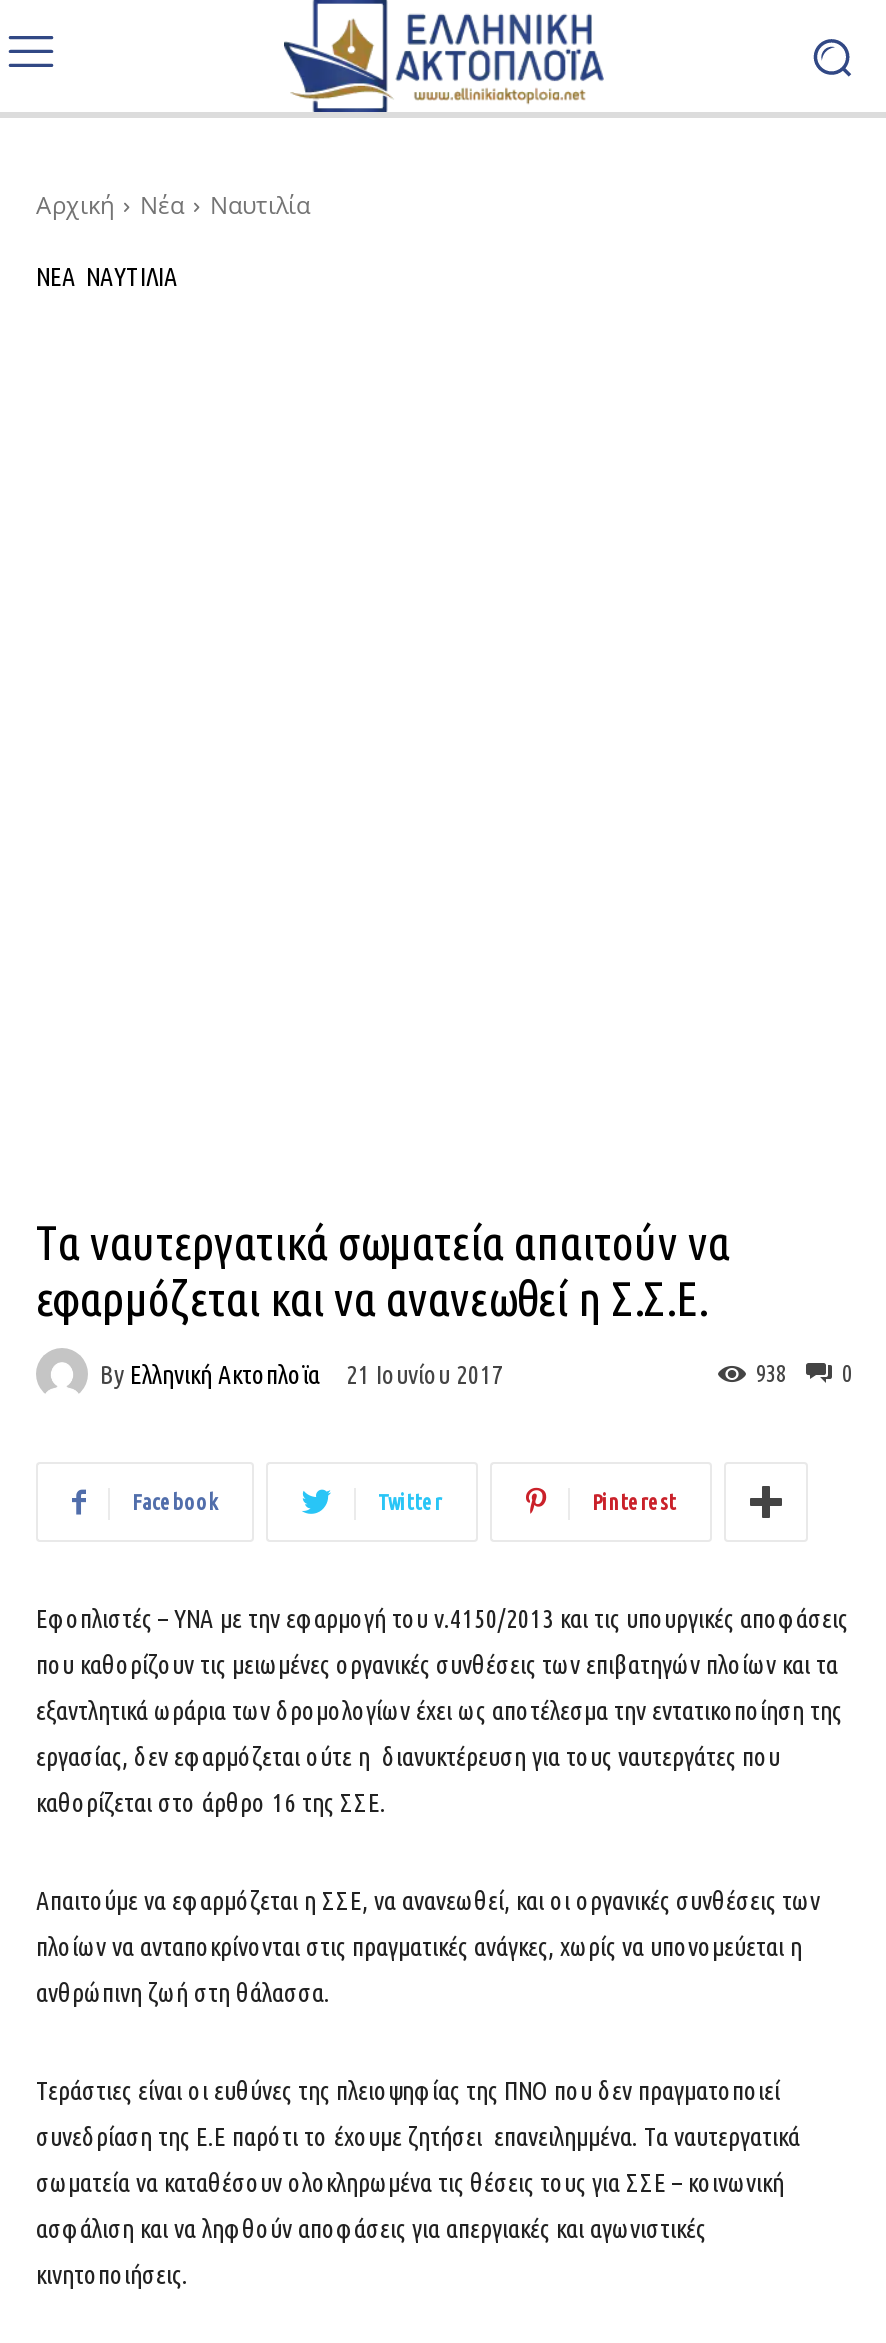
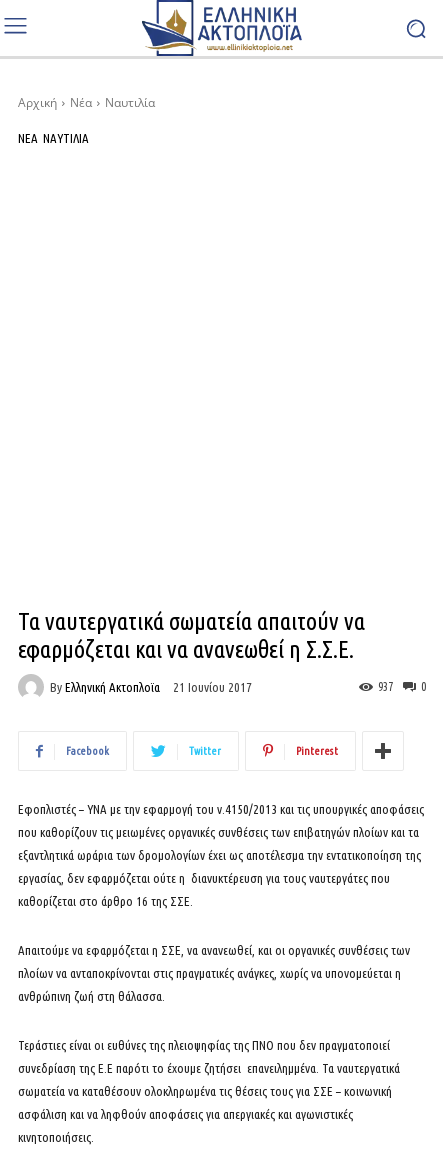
- 938
+ 937
